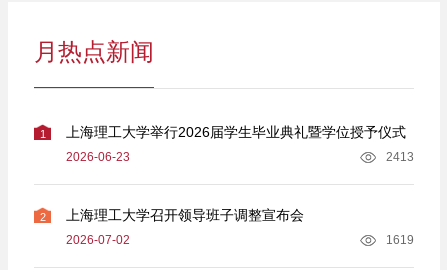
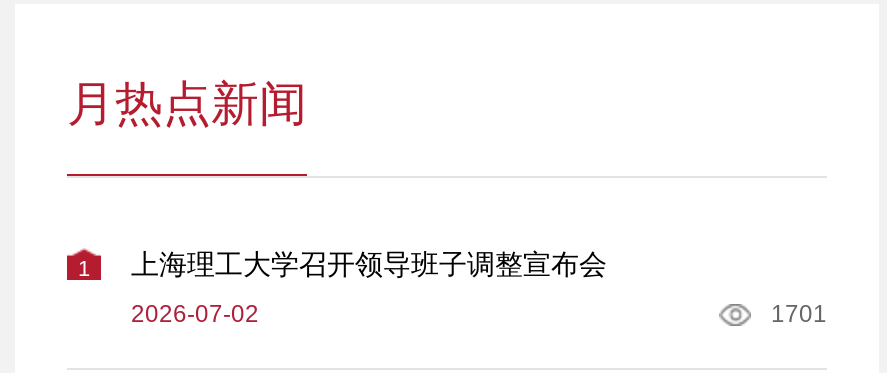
- 上海理工大学举行2026届学生毕业典礼暨学位授予仪式
- 2026-06-23
- 2413

- 2

- 1619
+ 1701
